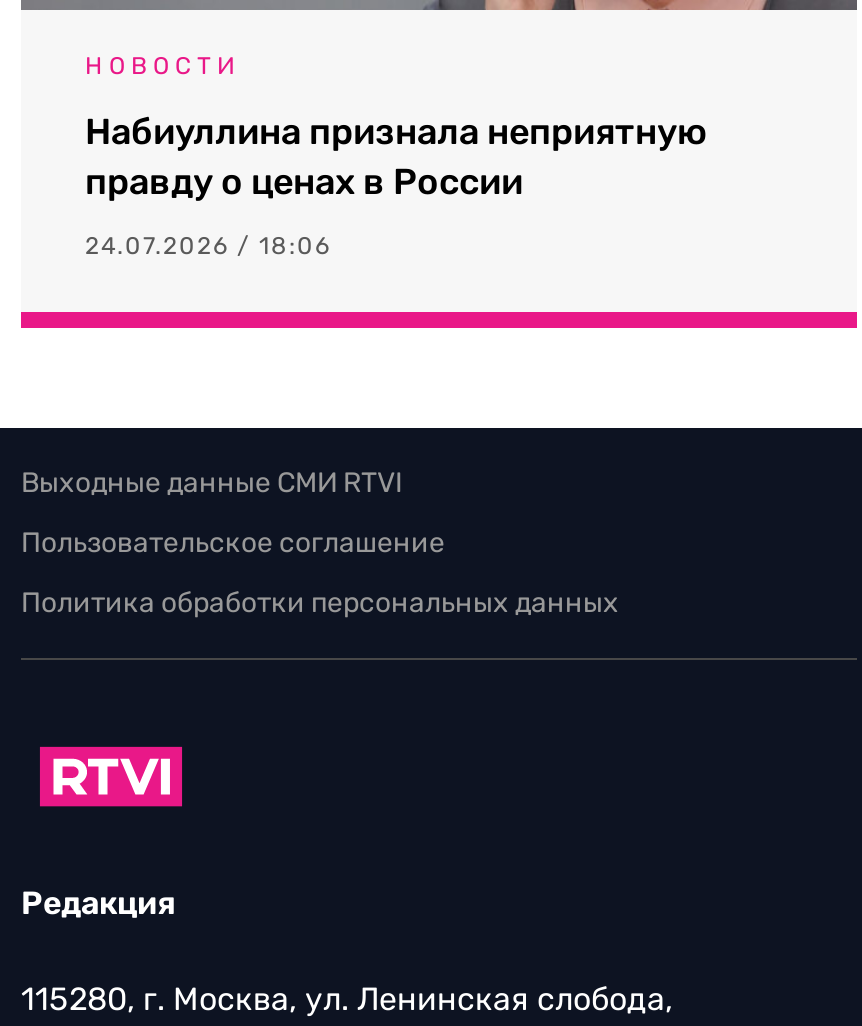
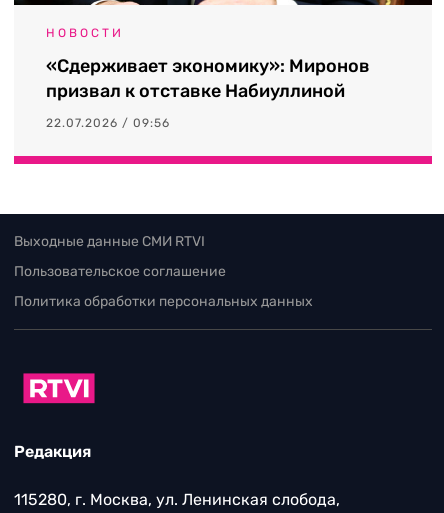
- Набиуллина признала неприятную
- правду о ценах в России
+ «Сдерживает экономику»: Миронов
+ призвал к отставке Набиуллиной

- 24.07.2026 / 18:06
+ 22.07.2026 / 09:56
